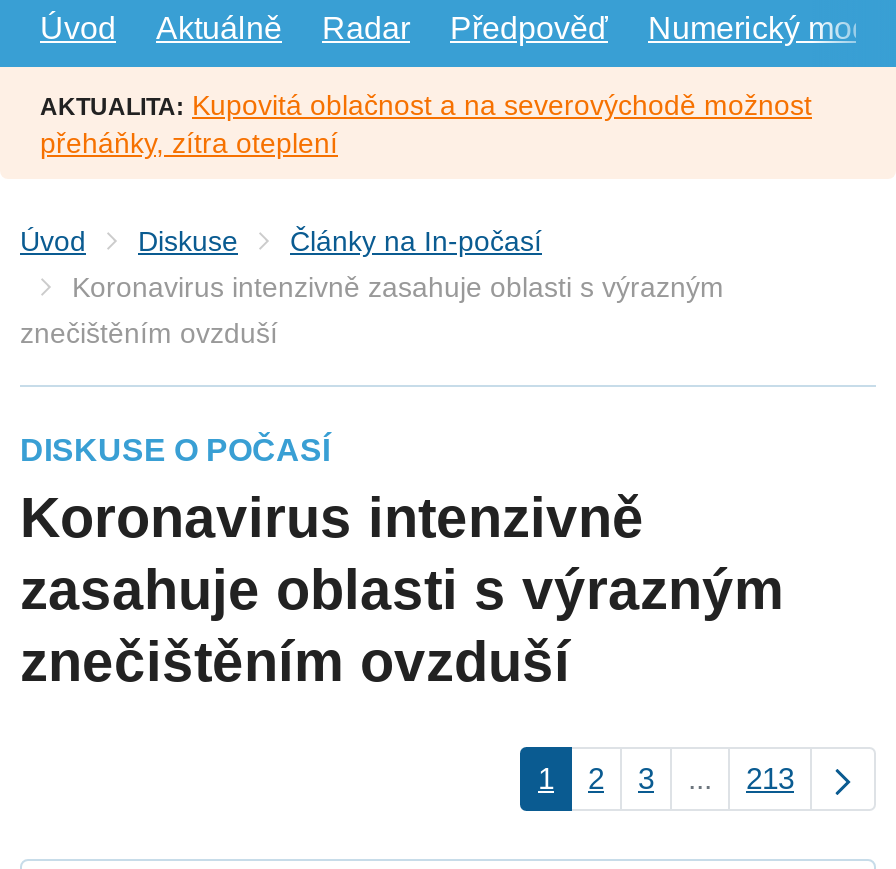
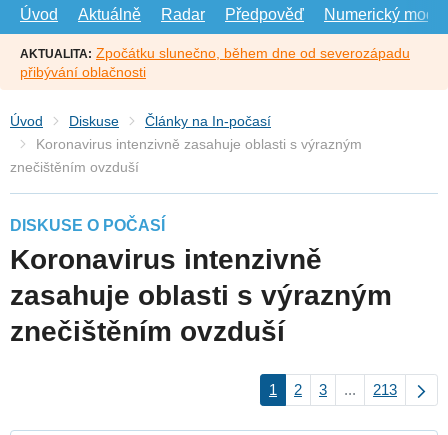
- AKTUALITA: Kupovitá oblačnost a na severovýchodě možnost
- přeháňky, zítra oteplení
+ AKTUALITA: Zpočátku slunečno, během dne od severozápadu
+ přibývání oblačnosti
